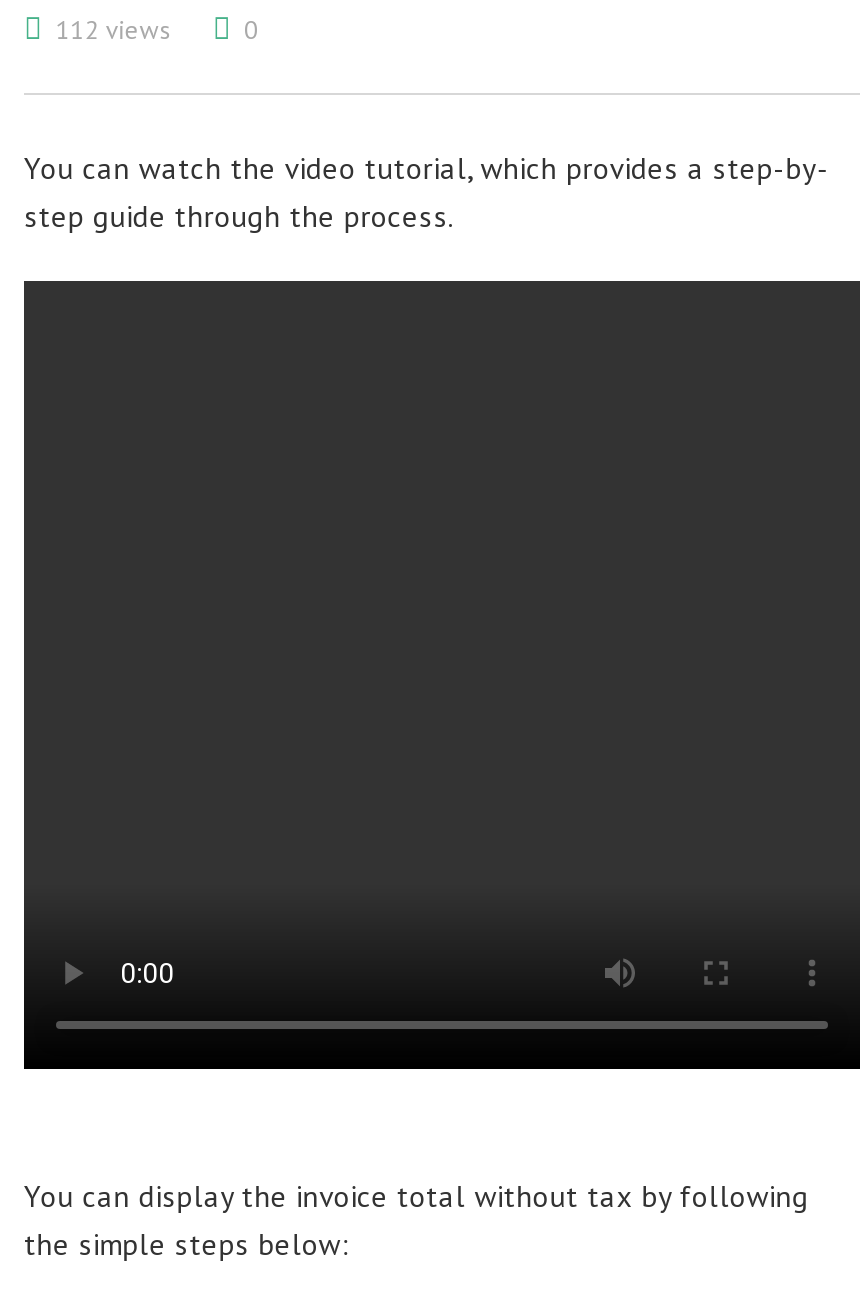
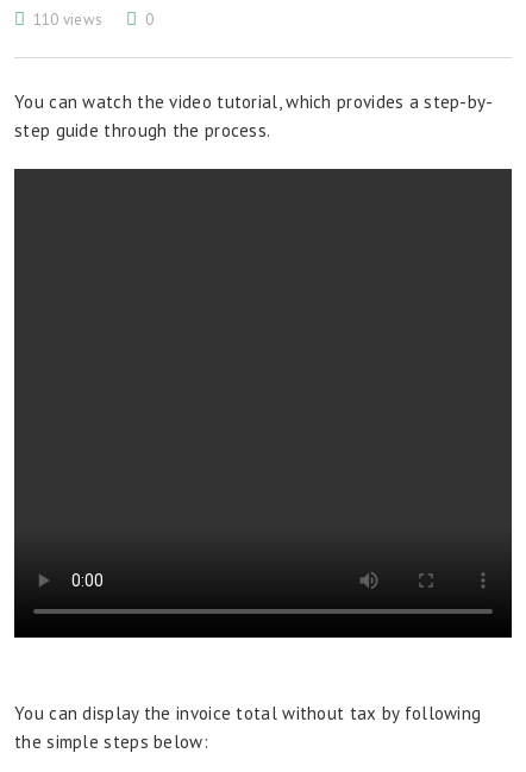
- 112 views
+ 110 views
